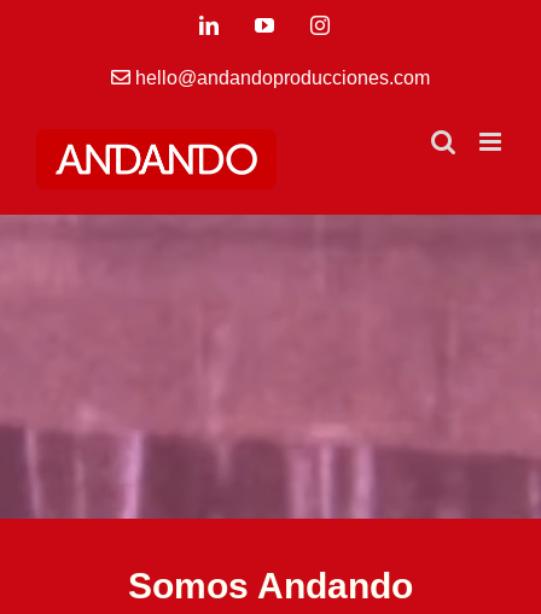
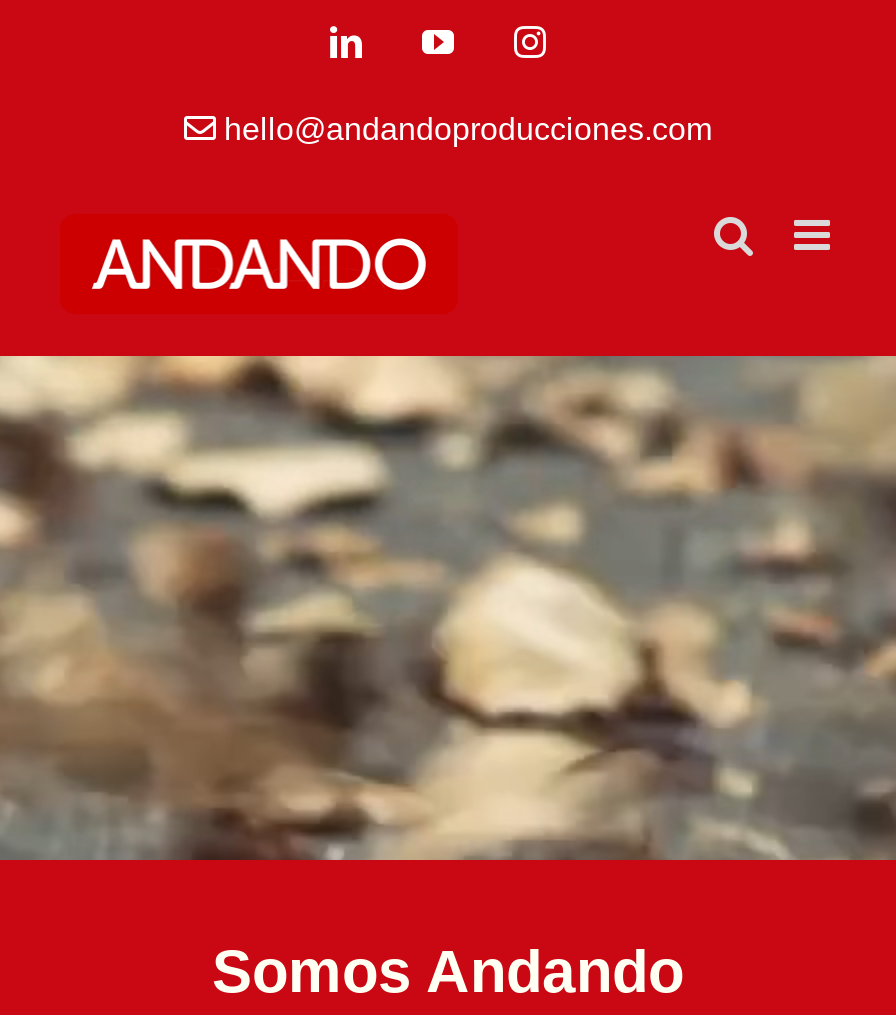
- [image]
+ [image]
